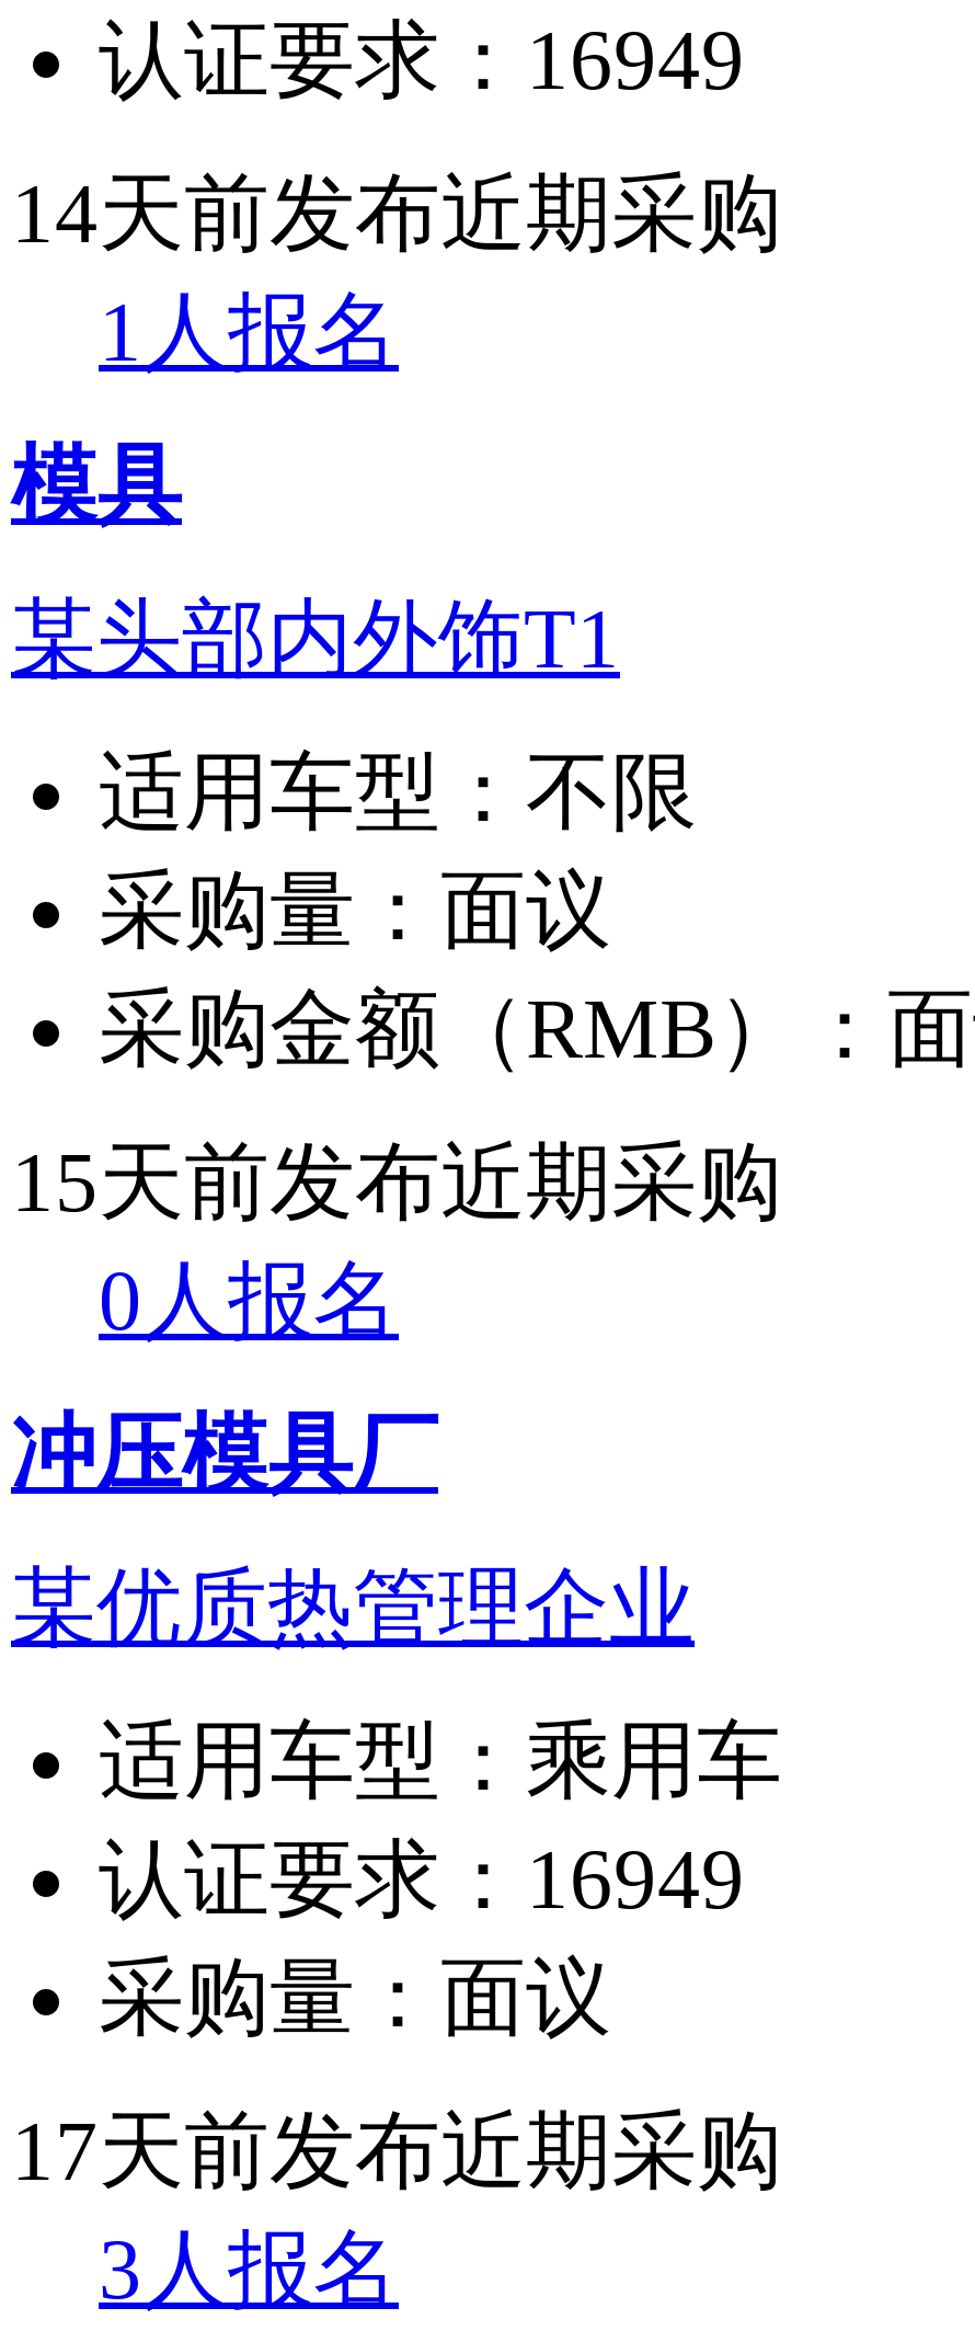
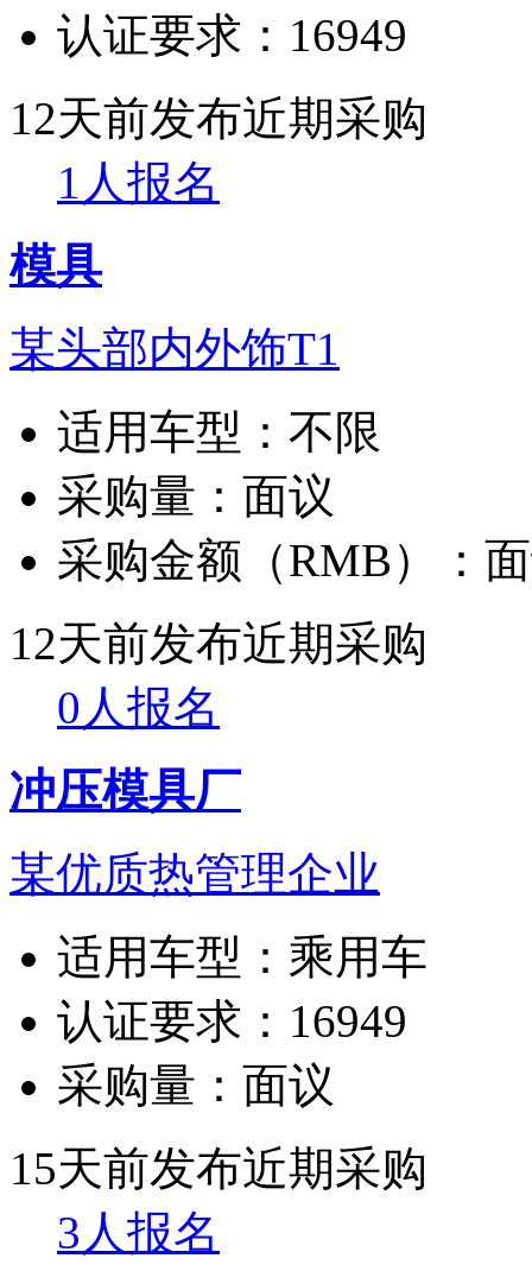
- 14天前发布近期采购
+ 12天前发布近期采购

+ 12天前发布近期采购

moved down: 15天前发布近期采购

- 17天前发布近期采购
